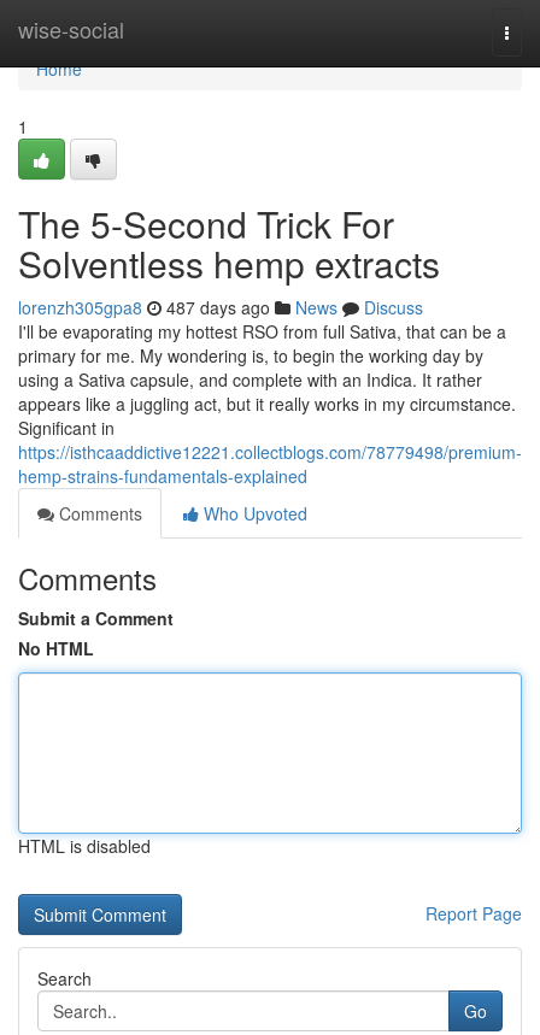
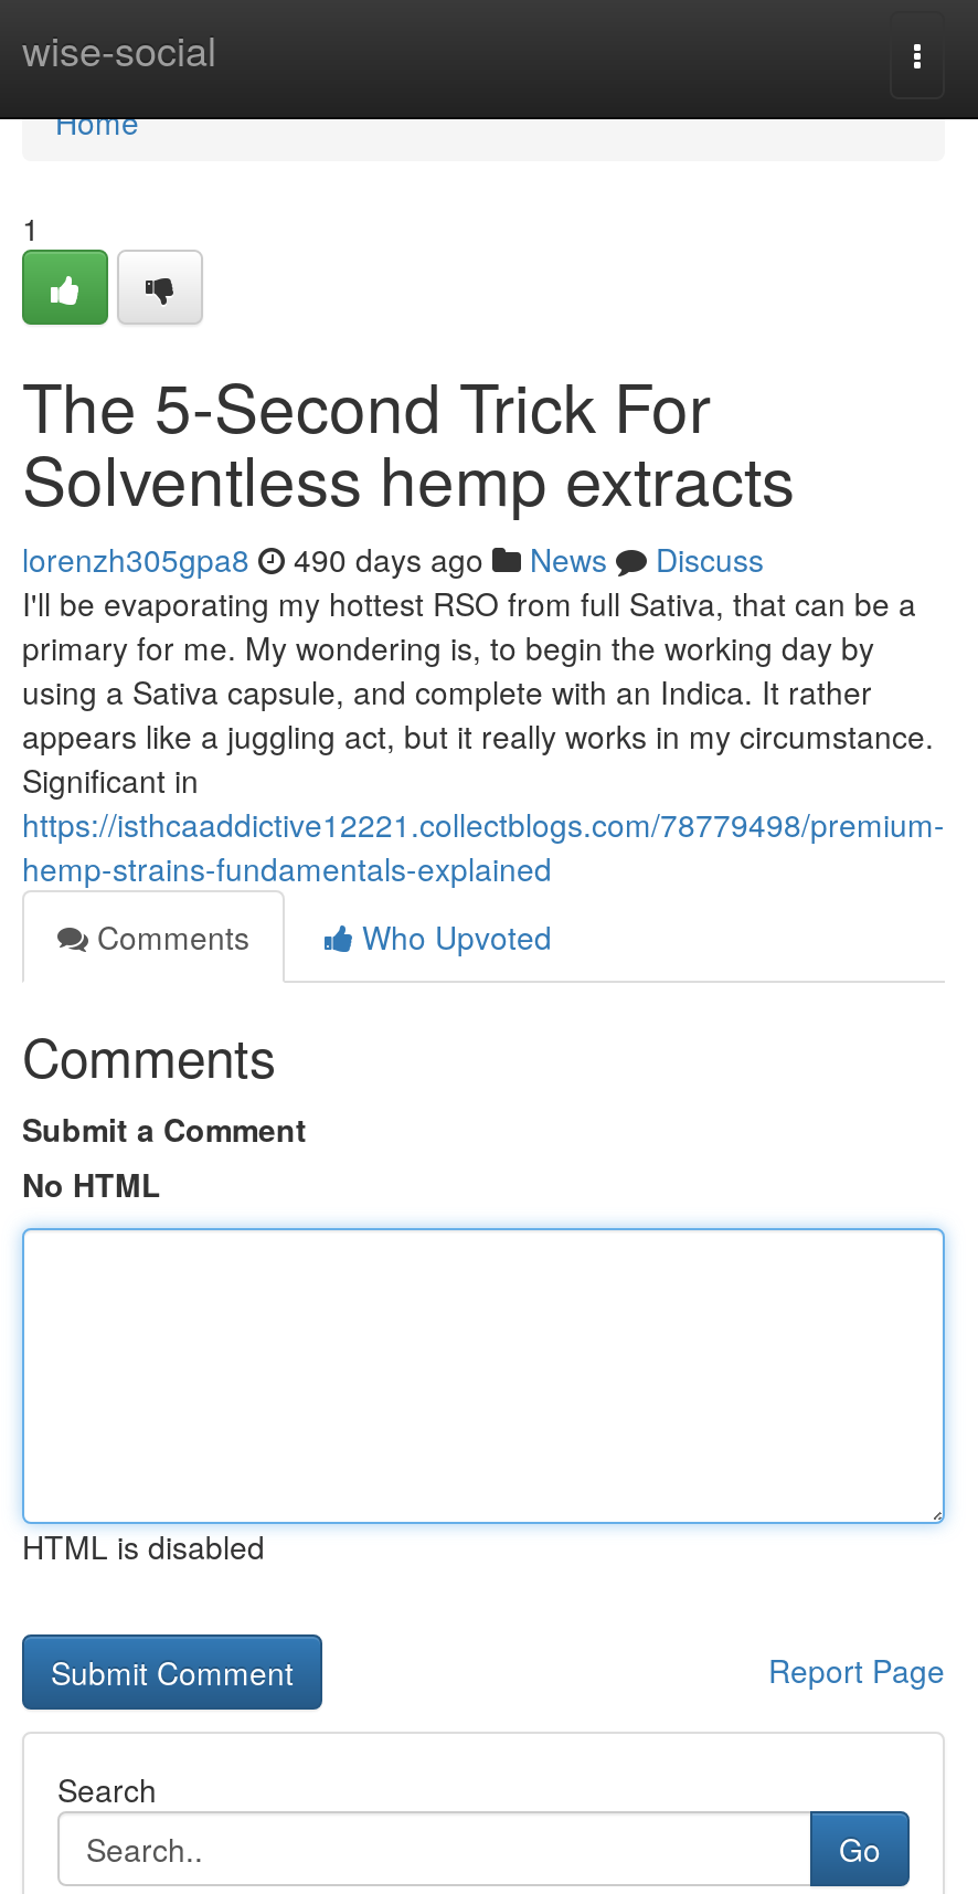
- lorenzh305gpa8 487 days ago News Discuss
+ lorenzh305gpa8 490 days ago News Discuss
